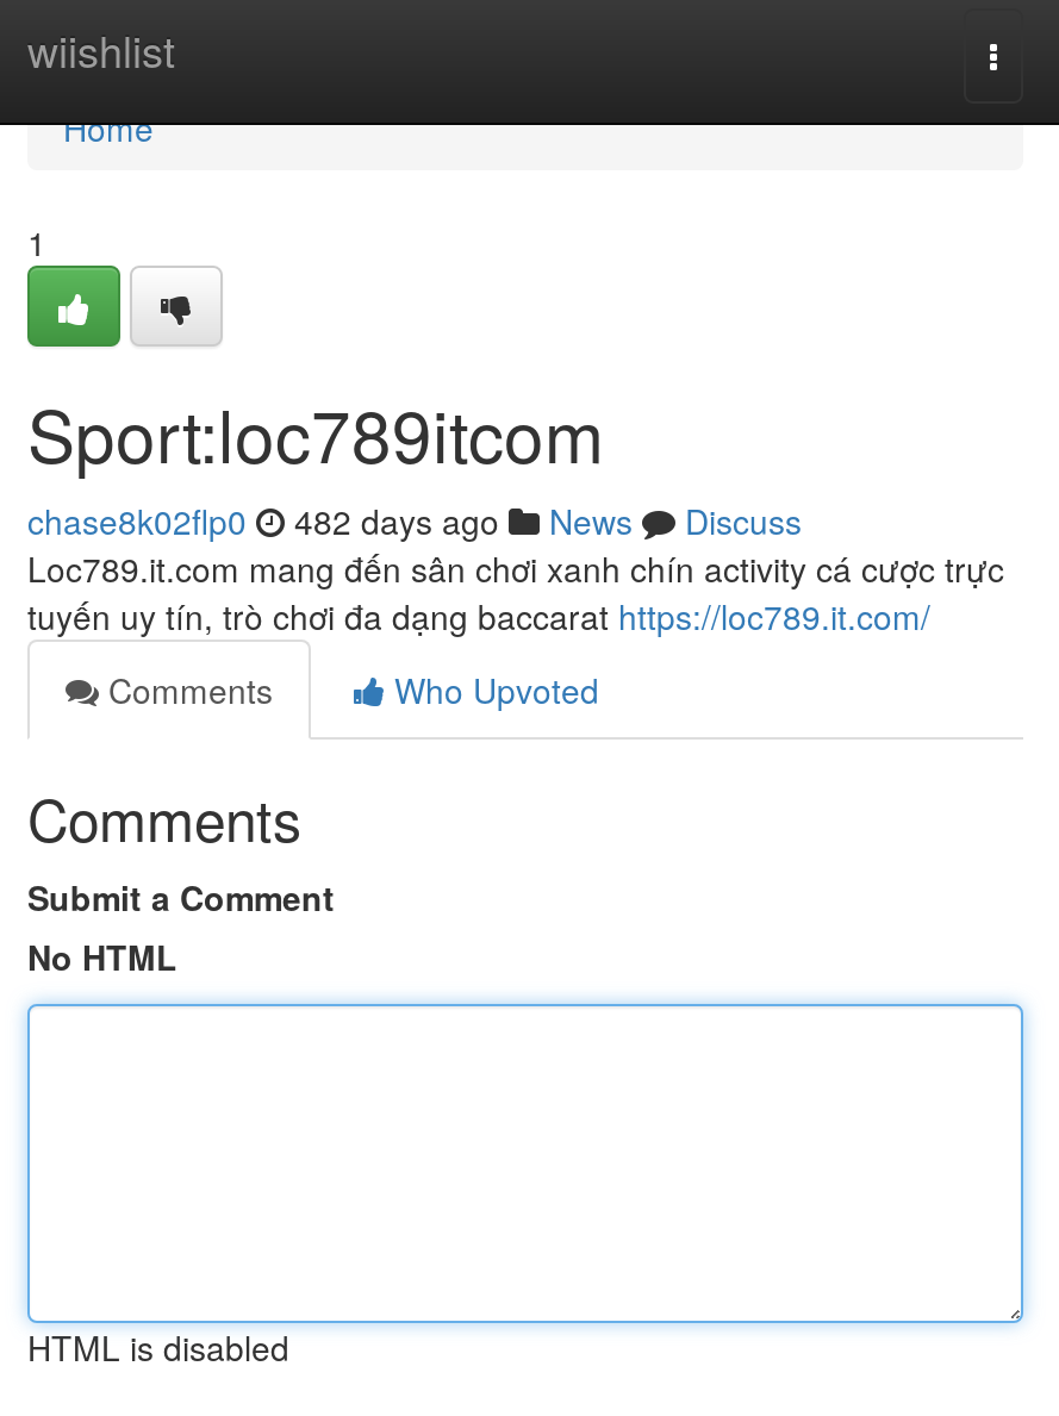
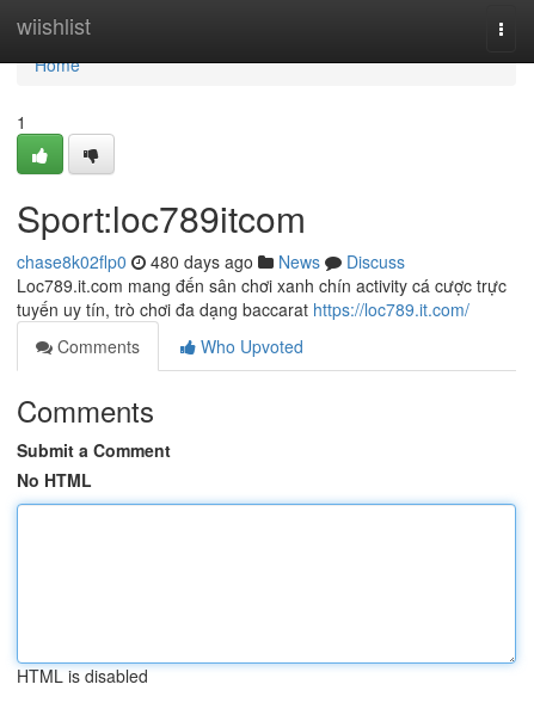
- chase8k02flp0 482 days ago News Discuss
+ chase8k02flp0 480 days ago News Discuss
